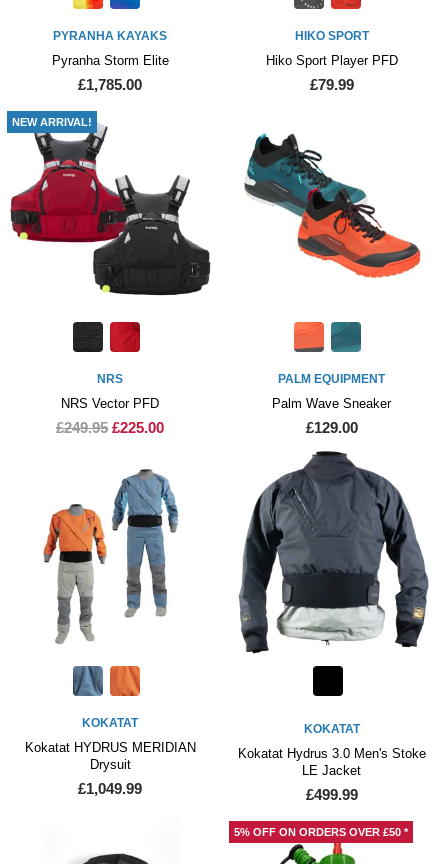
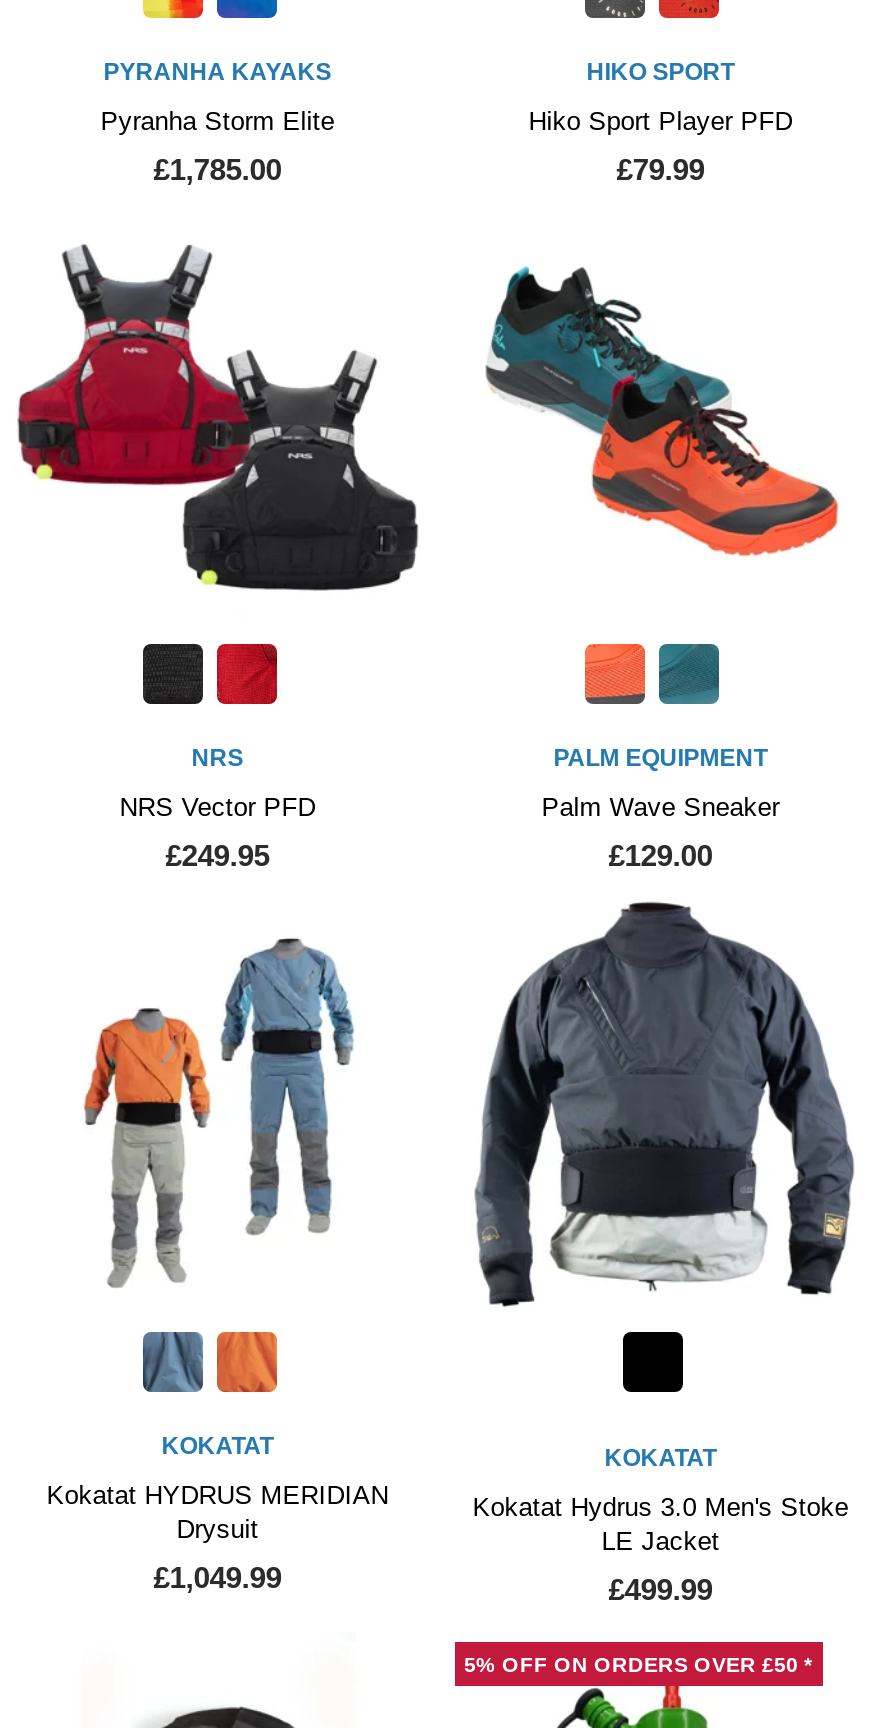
- NEW ARRIVAL!

- £249.95 £225.00
+ £249.95
